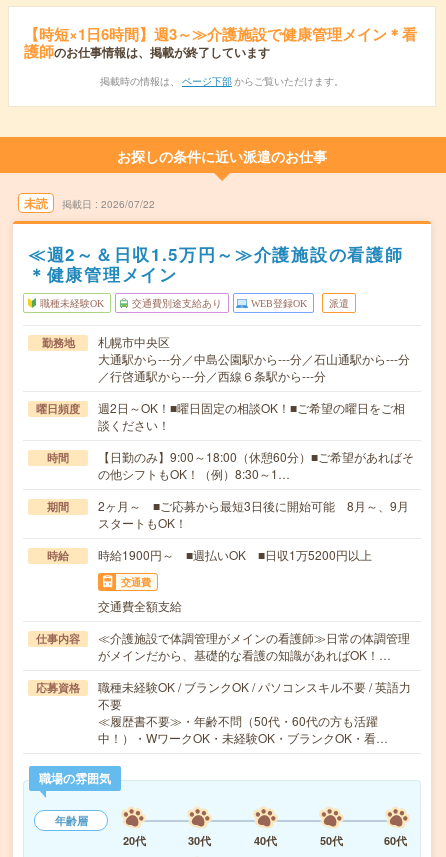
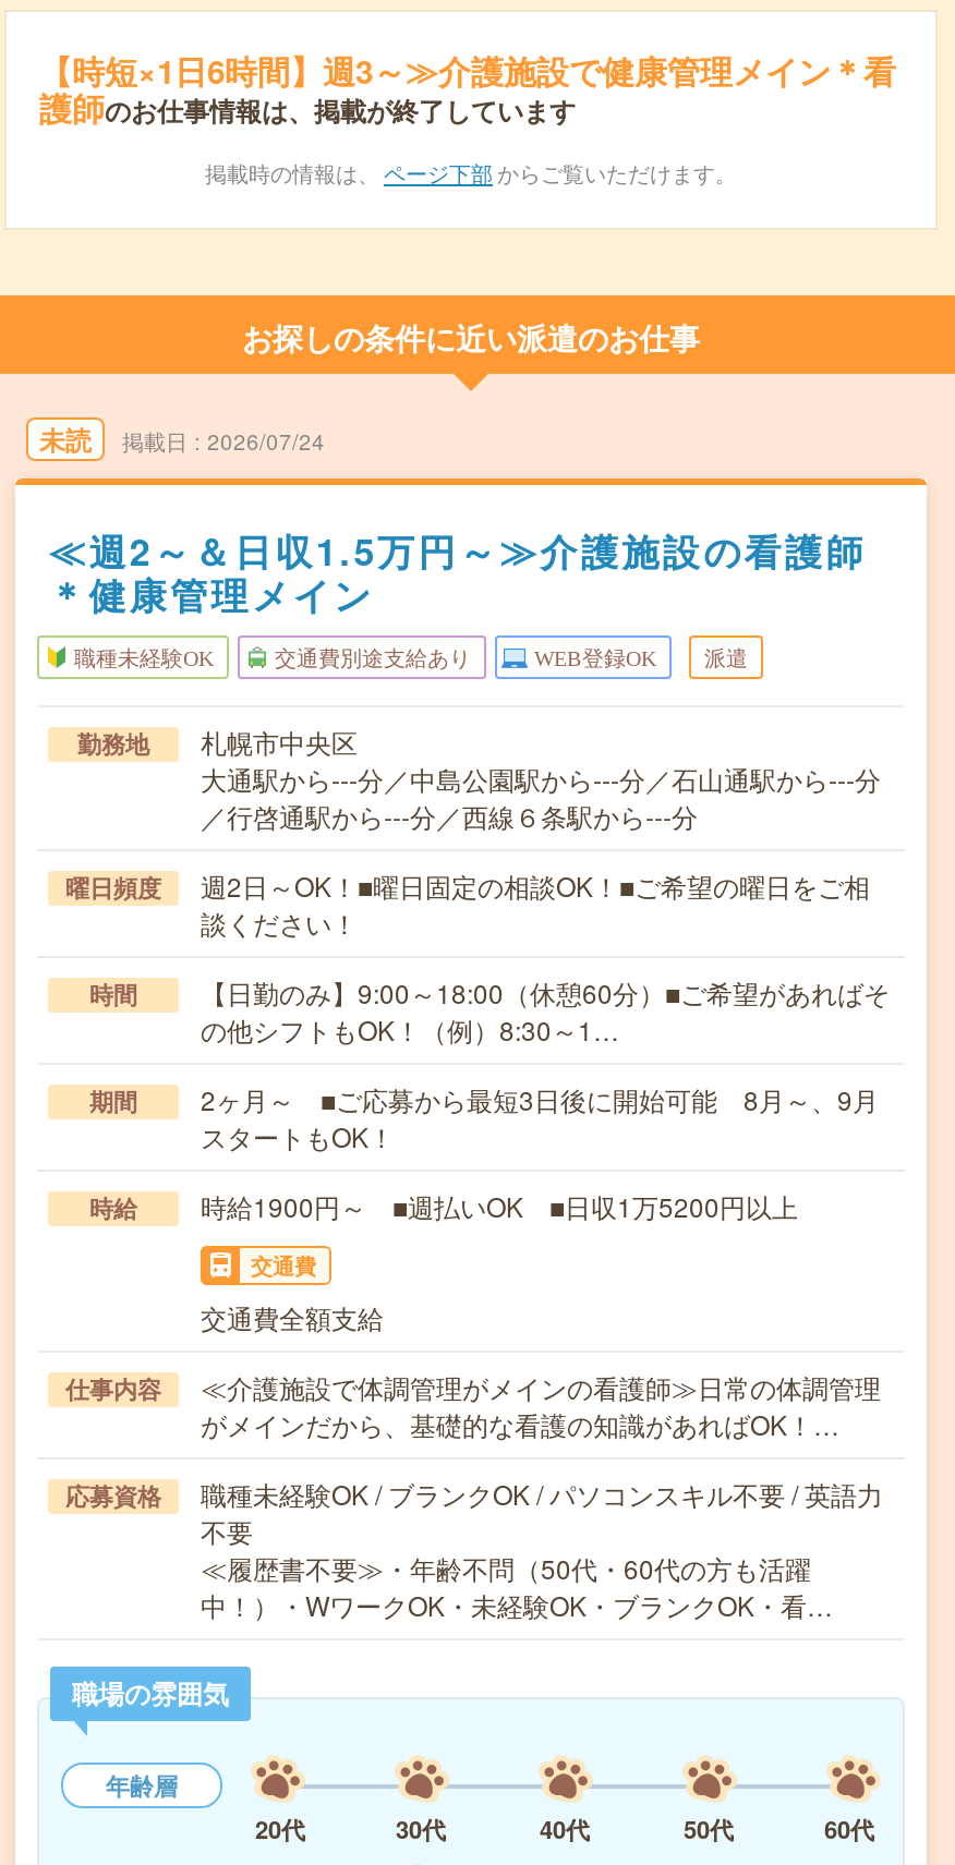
- 2026/07/22
+ 2026/07/24
